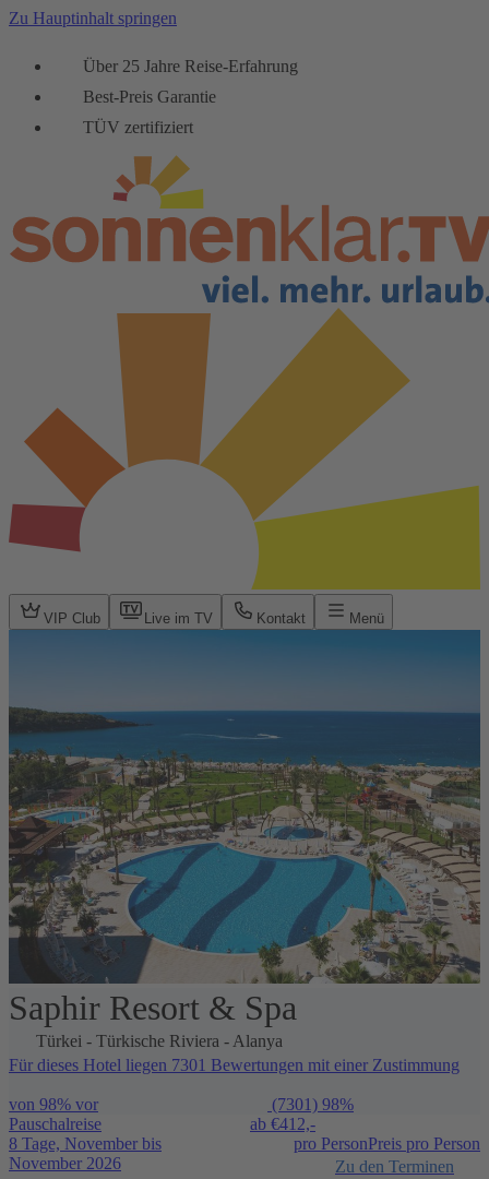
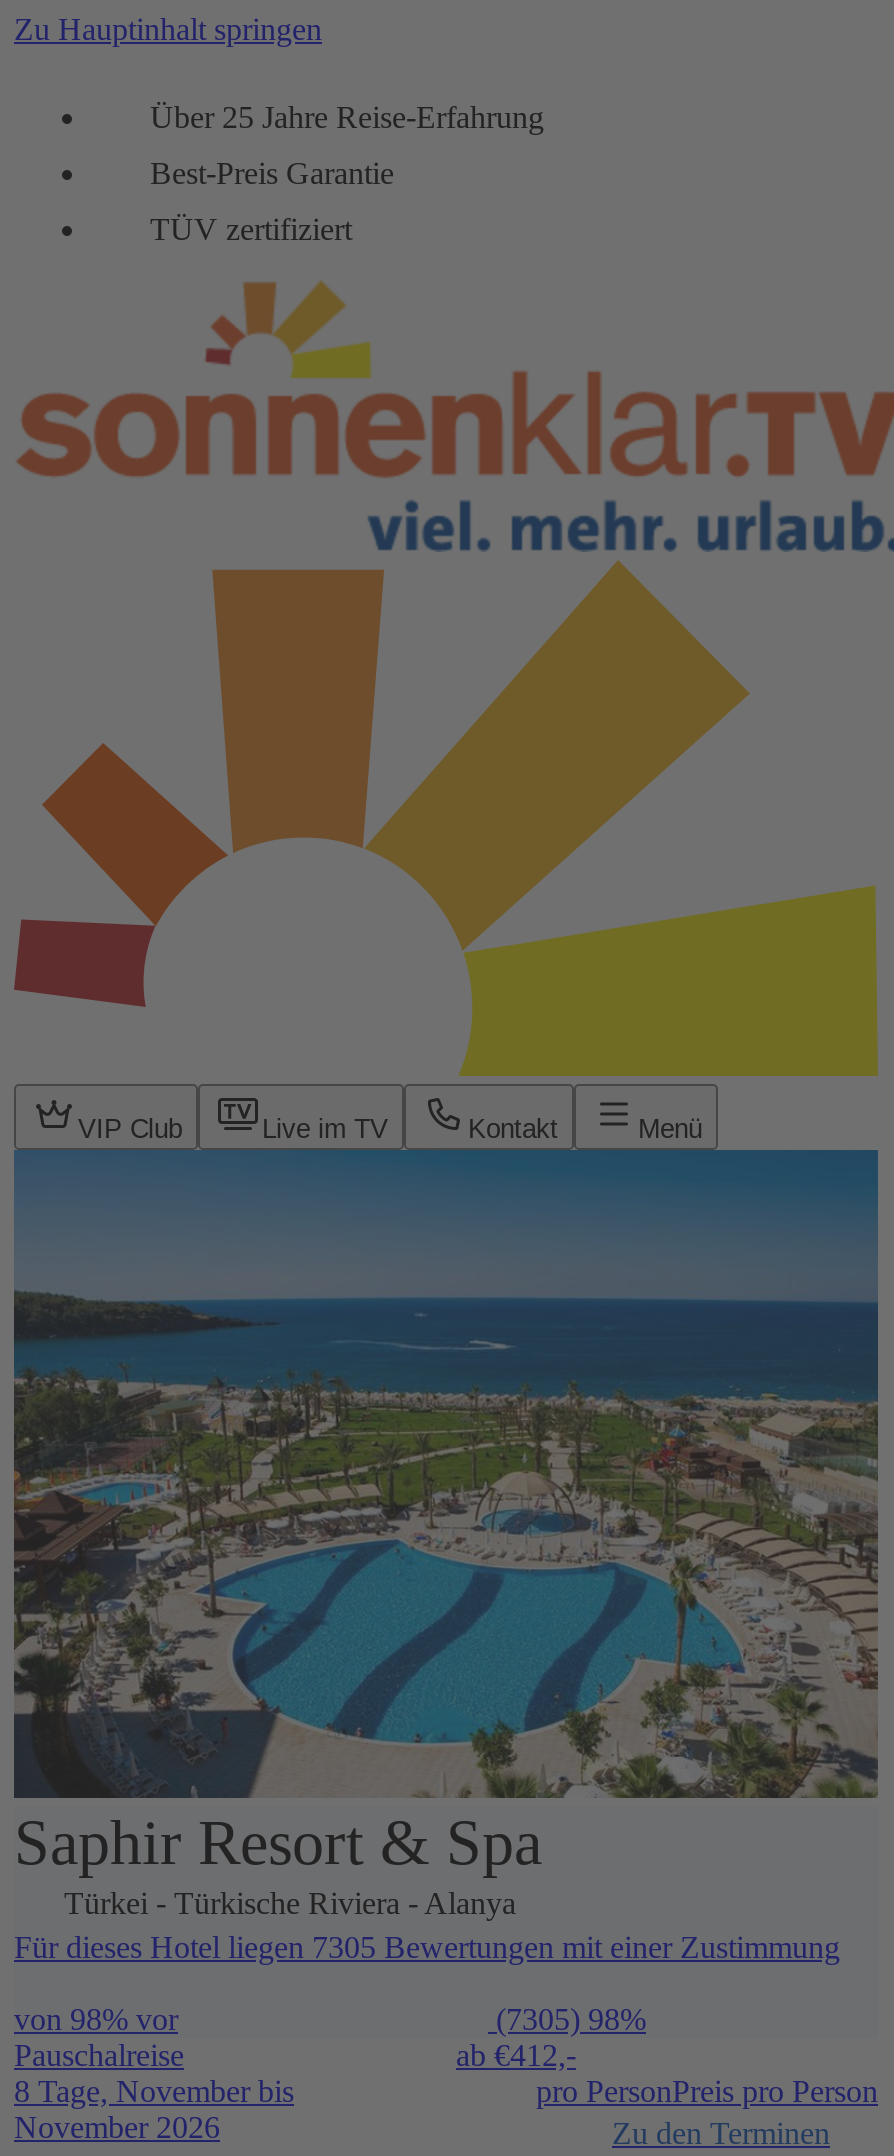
- Für dieses Hotel liegen 7301 Bewertungen mit einer Zustimmung
+ Für dieses Hotel liegen 7305 Bewertungen mit einer Zustimmung

- (7301) 98%
+ (7305) 98%
